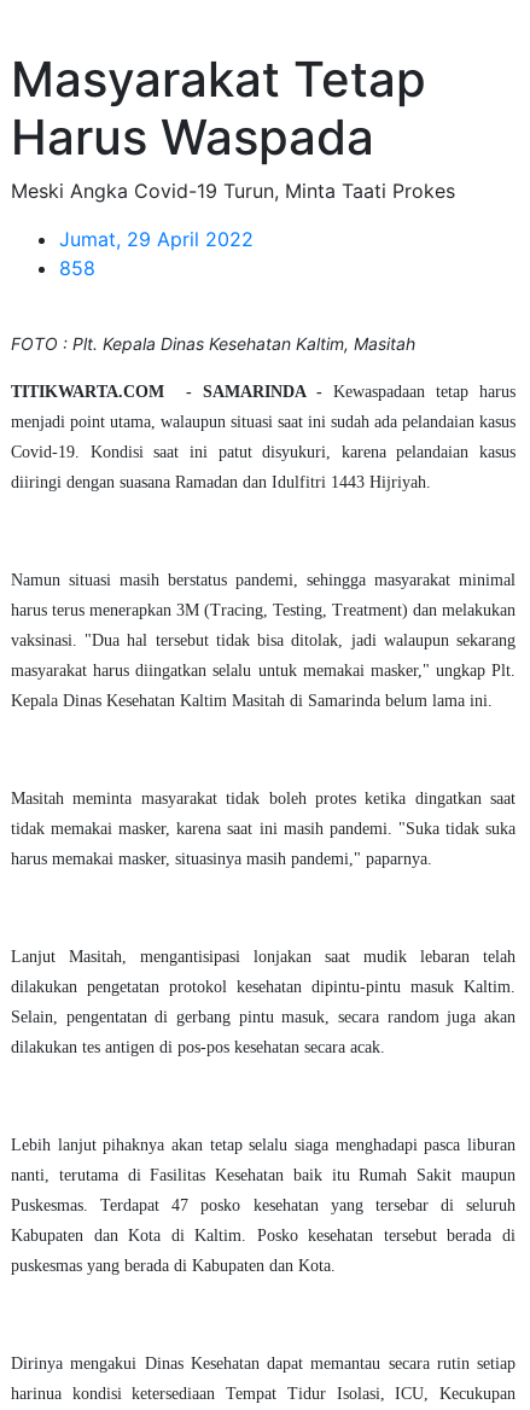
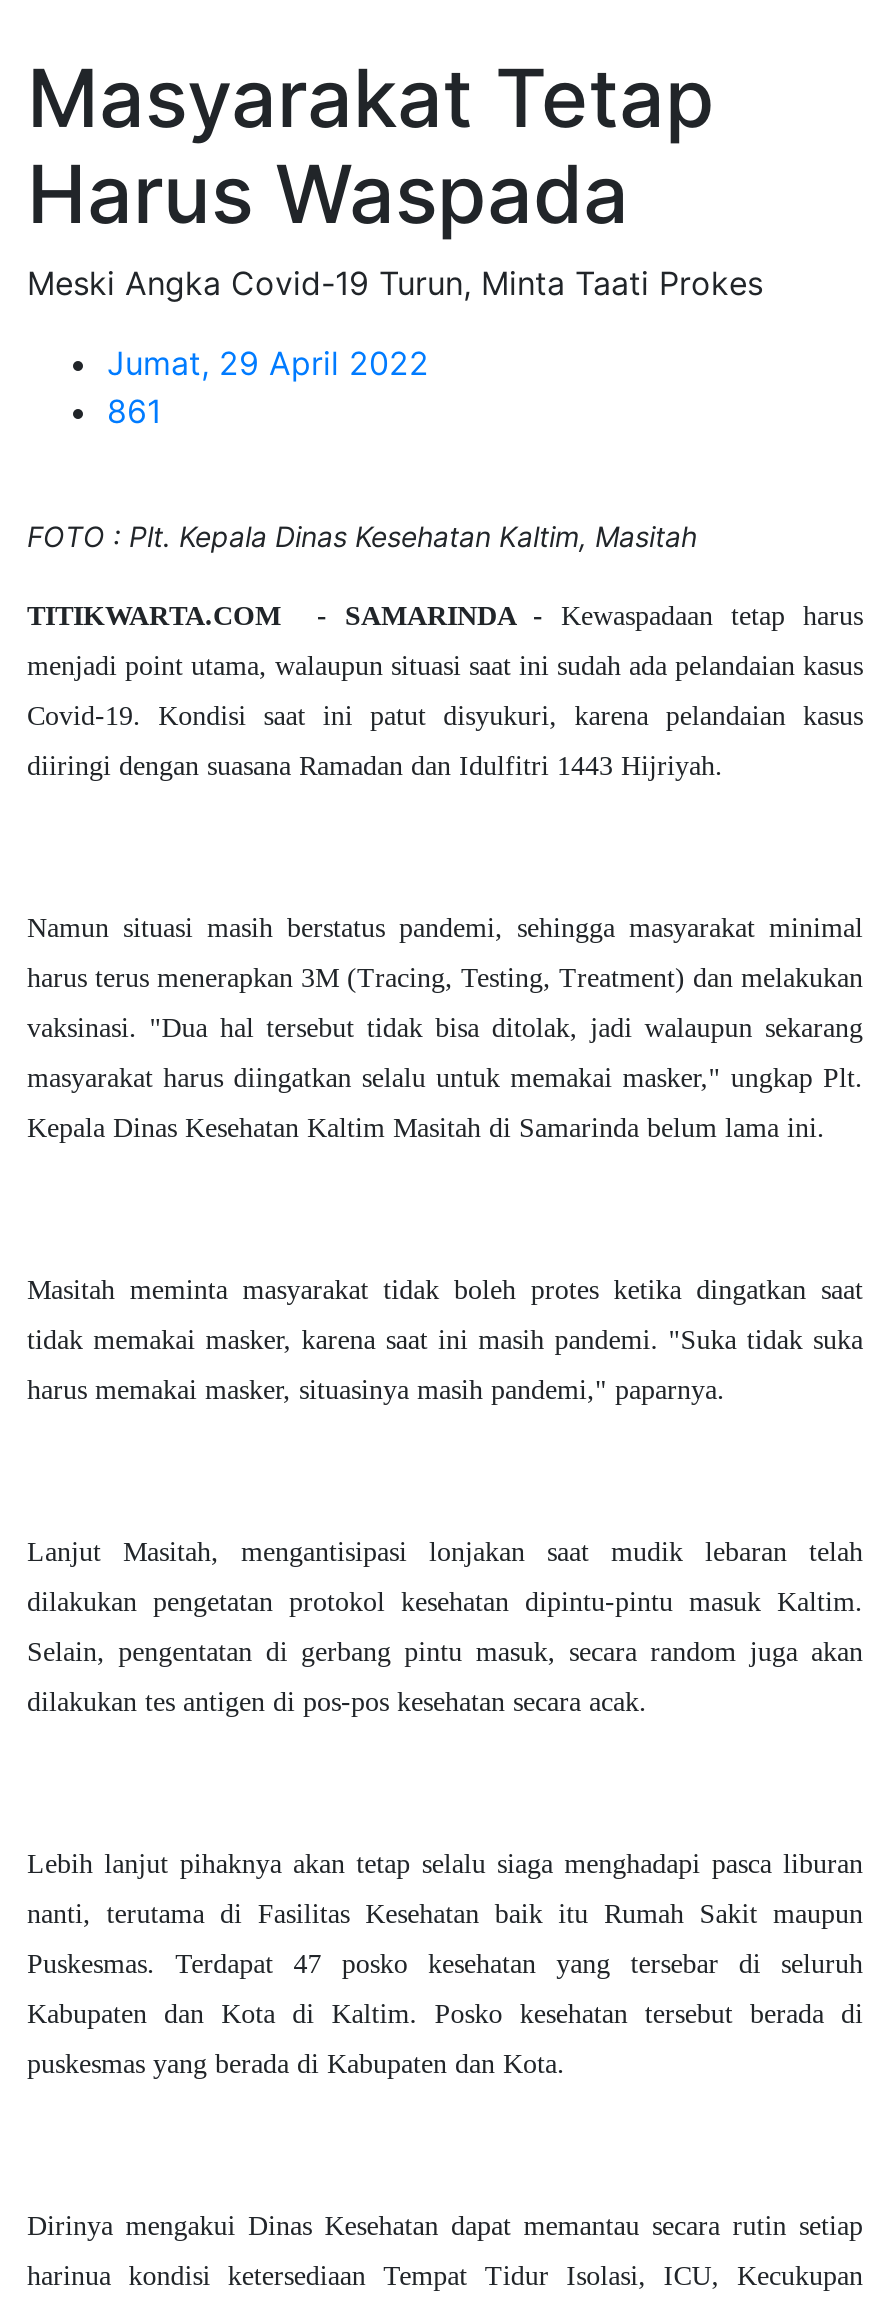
- 858
+ 861
